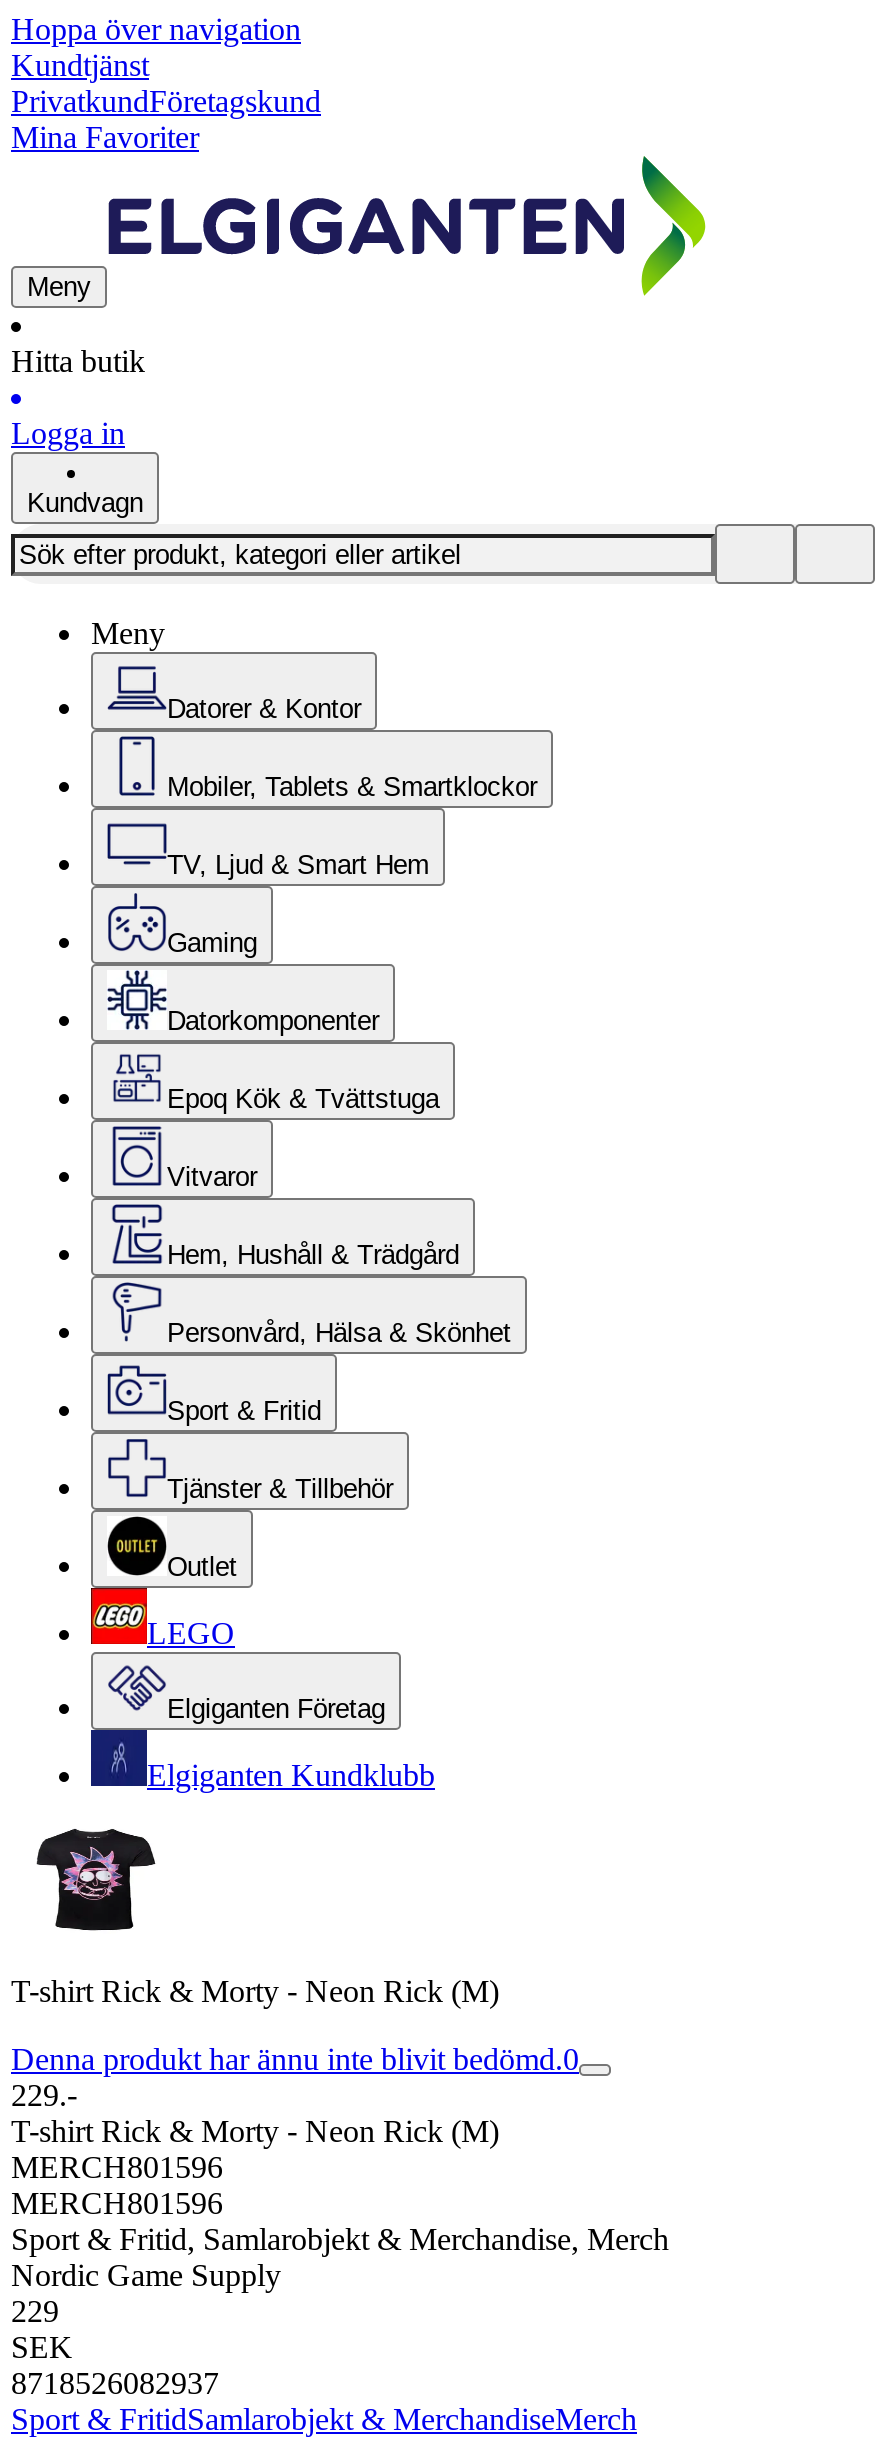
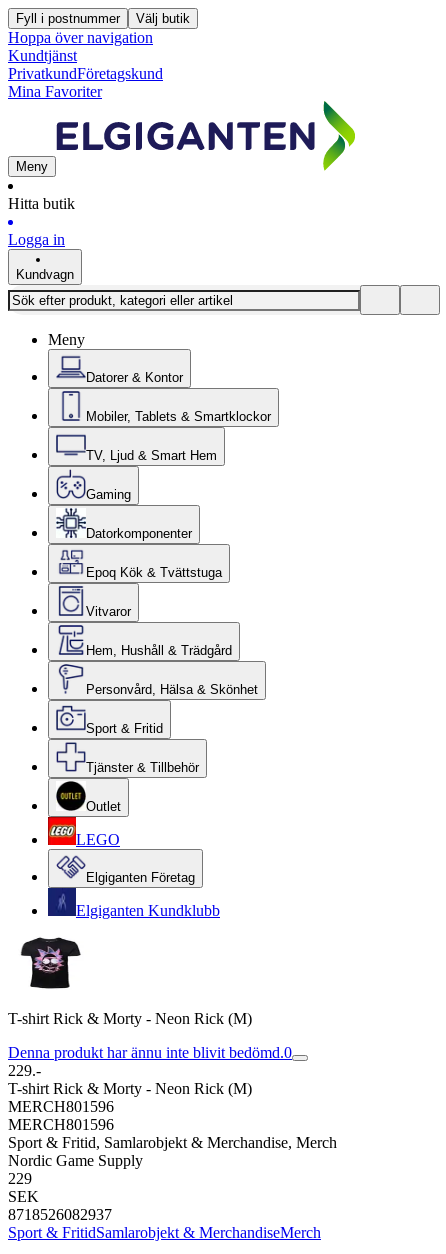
+ Fyll i postnummer
+ Välj butik
